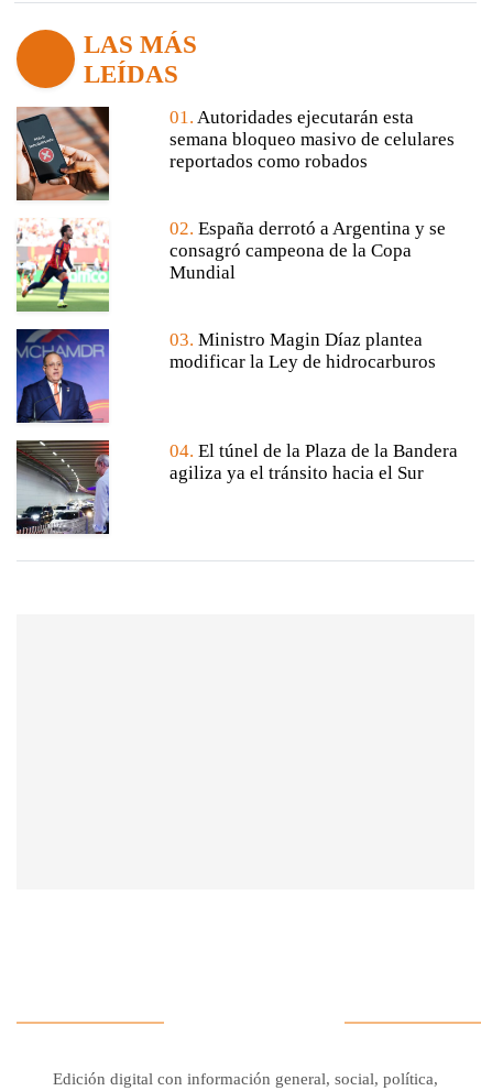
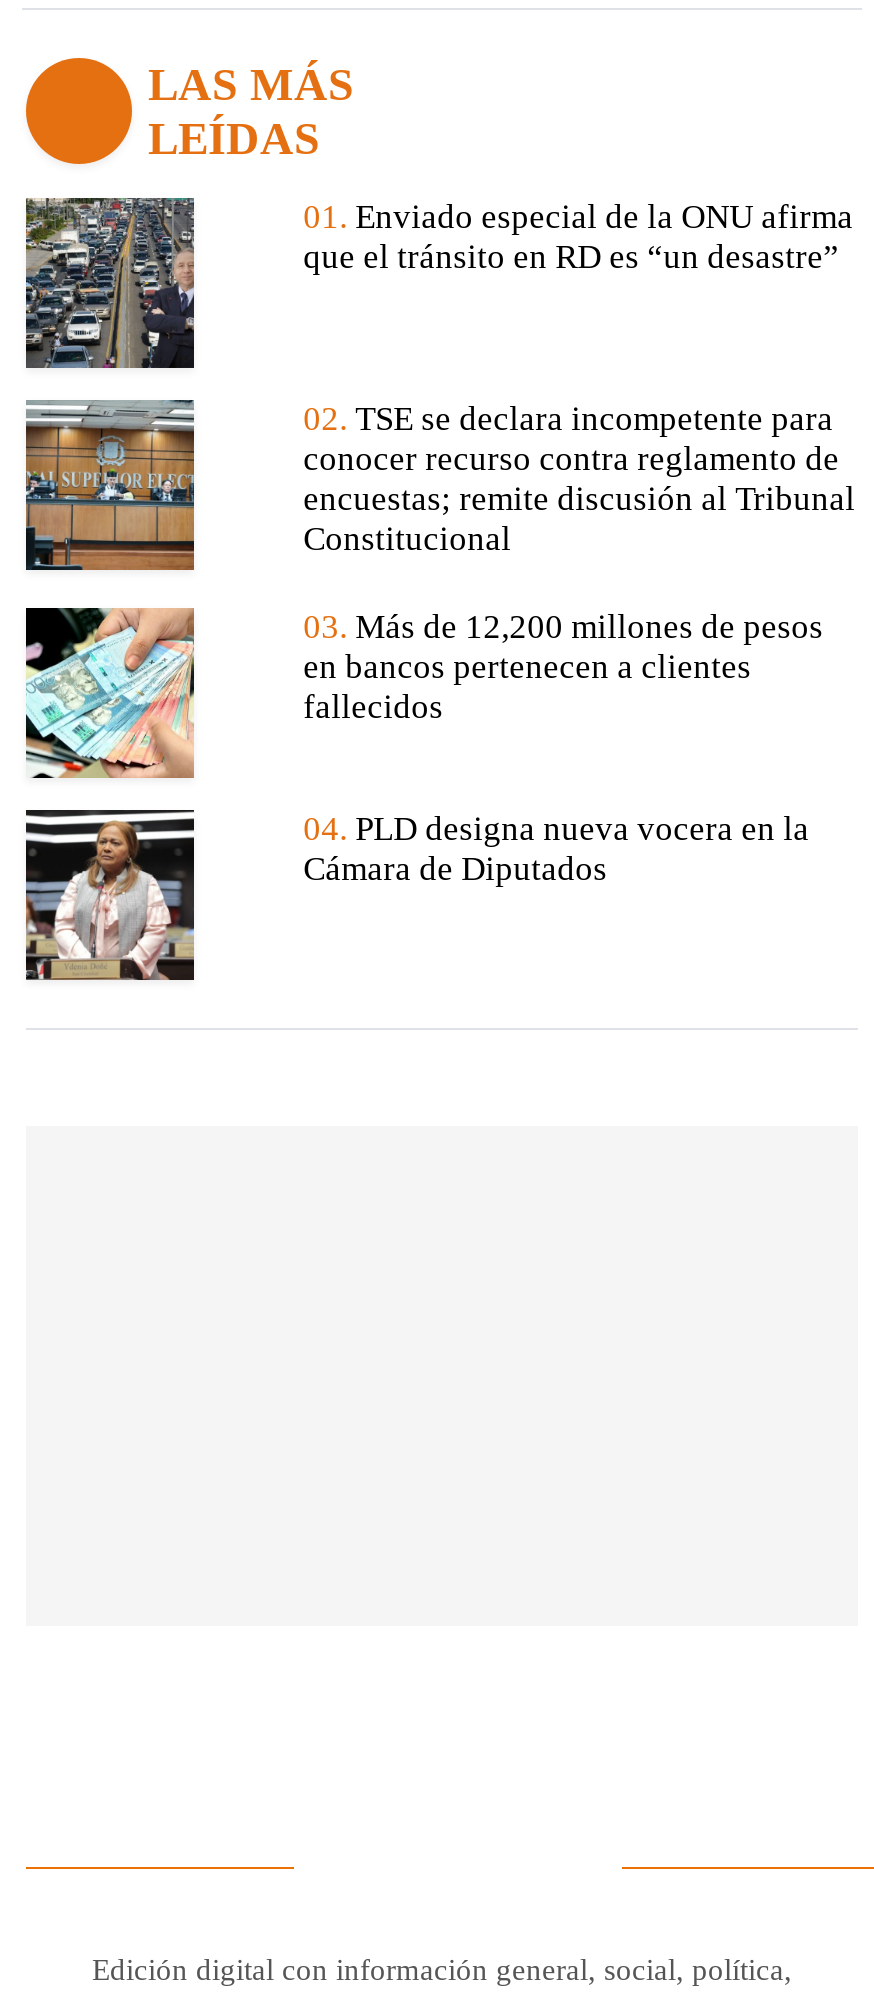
- [image]
+ [image]

- 01. Autoridades ejecutarán esta
- semana bloqueo masivo de celulares
- reportados como robados
+ 01. Enviado especial de la ONU afirma
+ que el tránsito en RD es “un desastre”

- [image]
+ [image]

- 02. España derrotó a Argentina y se
- consagró campeona de la Copa
- Mundial
+ 02. TSE se declara incompetente para
+ conocer recurso contra reglamento de
+ encuestas; remite discusión al Tribunal
+ Constitucional

- [image]
+ [image]

- 03. Ministro Magin Díaz plantea
- modificar la Ley de hidrocarburos
+ 03. Más de 12,200 millones de pesos
+ en bancos pertenecen a clientes
+ fallecidos

- [image]
+ [image]

- 04. El túnel de la Plaza de la Bandera
- agiliza ya el tránsito hacia el Sur
+ 04. PLD designa nueva vocera en la
+ Cámara de Diputados
